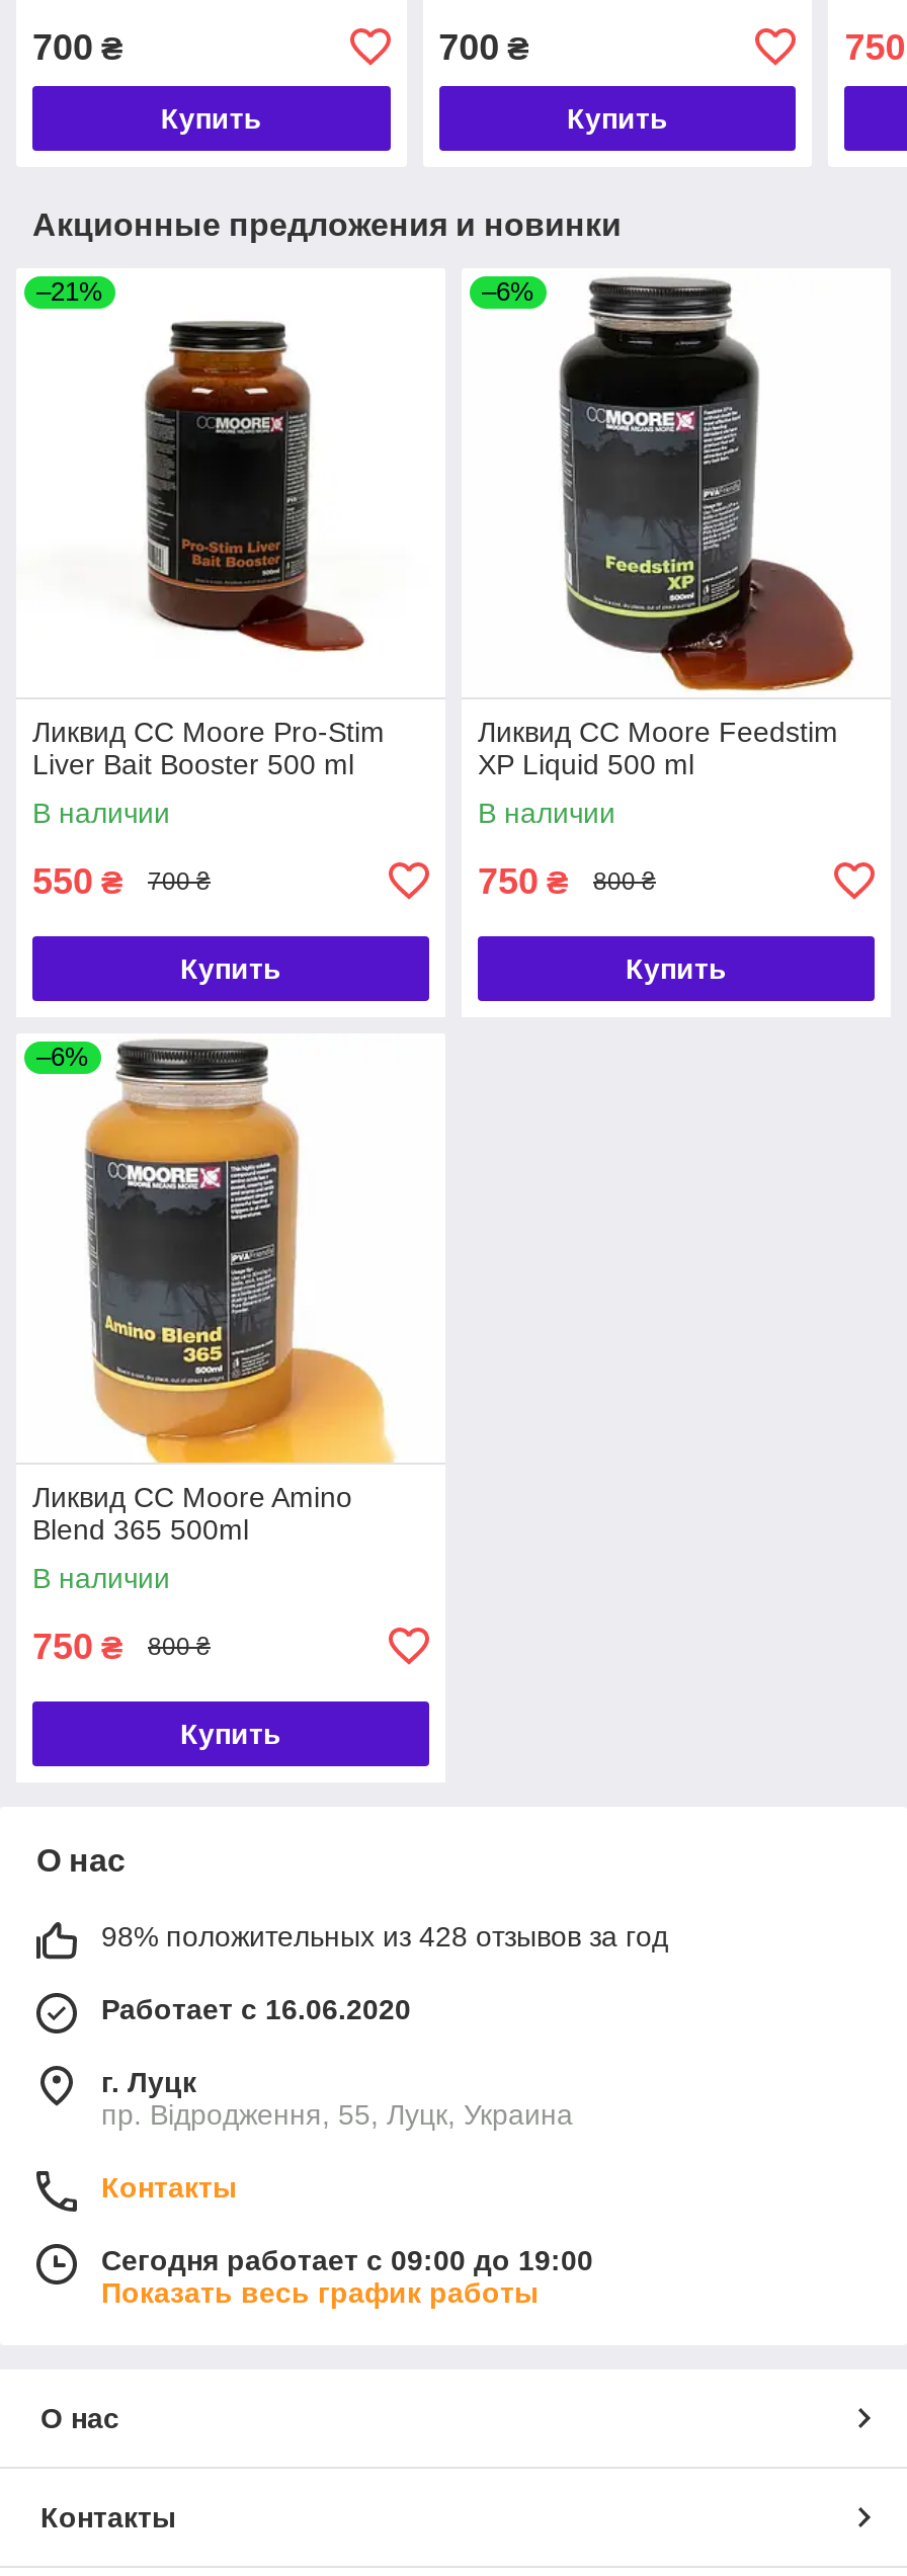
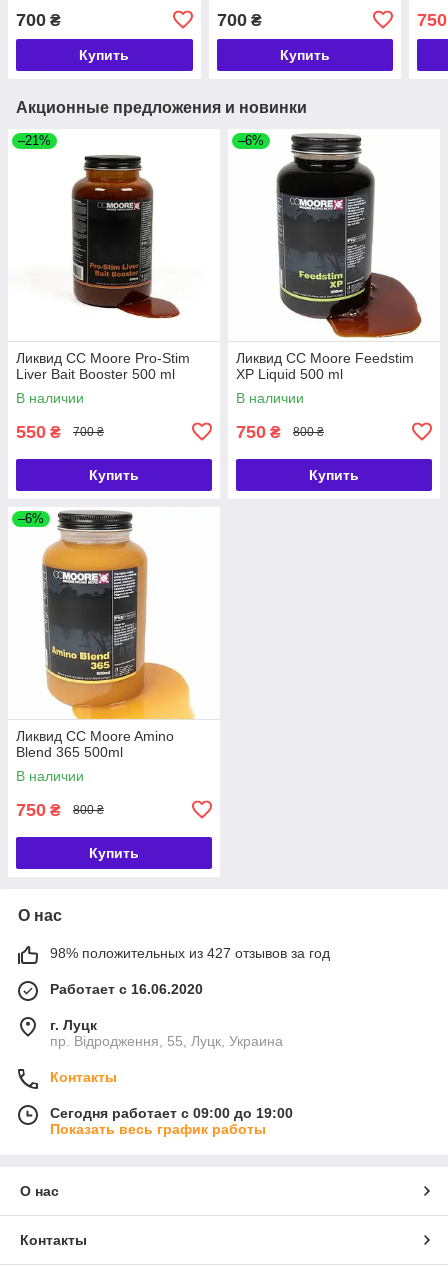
- 98% положительных из 428 отзывов за год
+ 98% положительных из 427 отзывов за год
